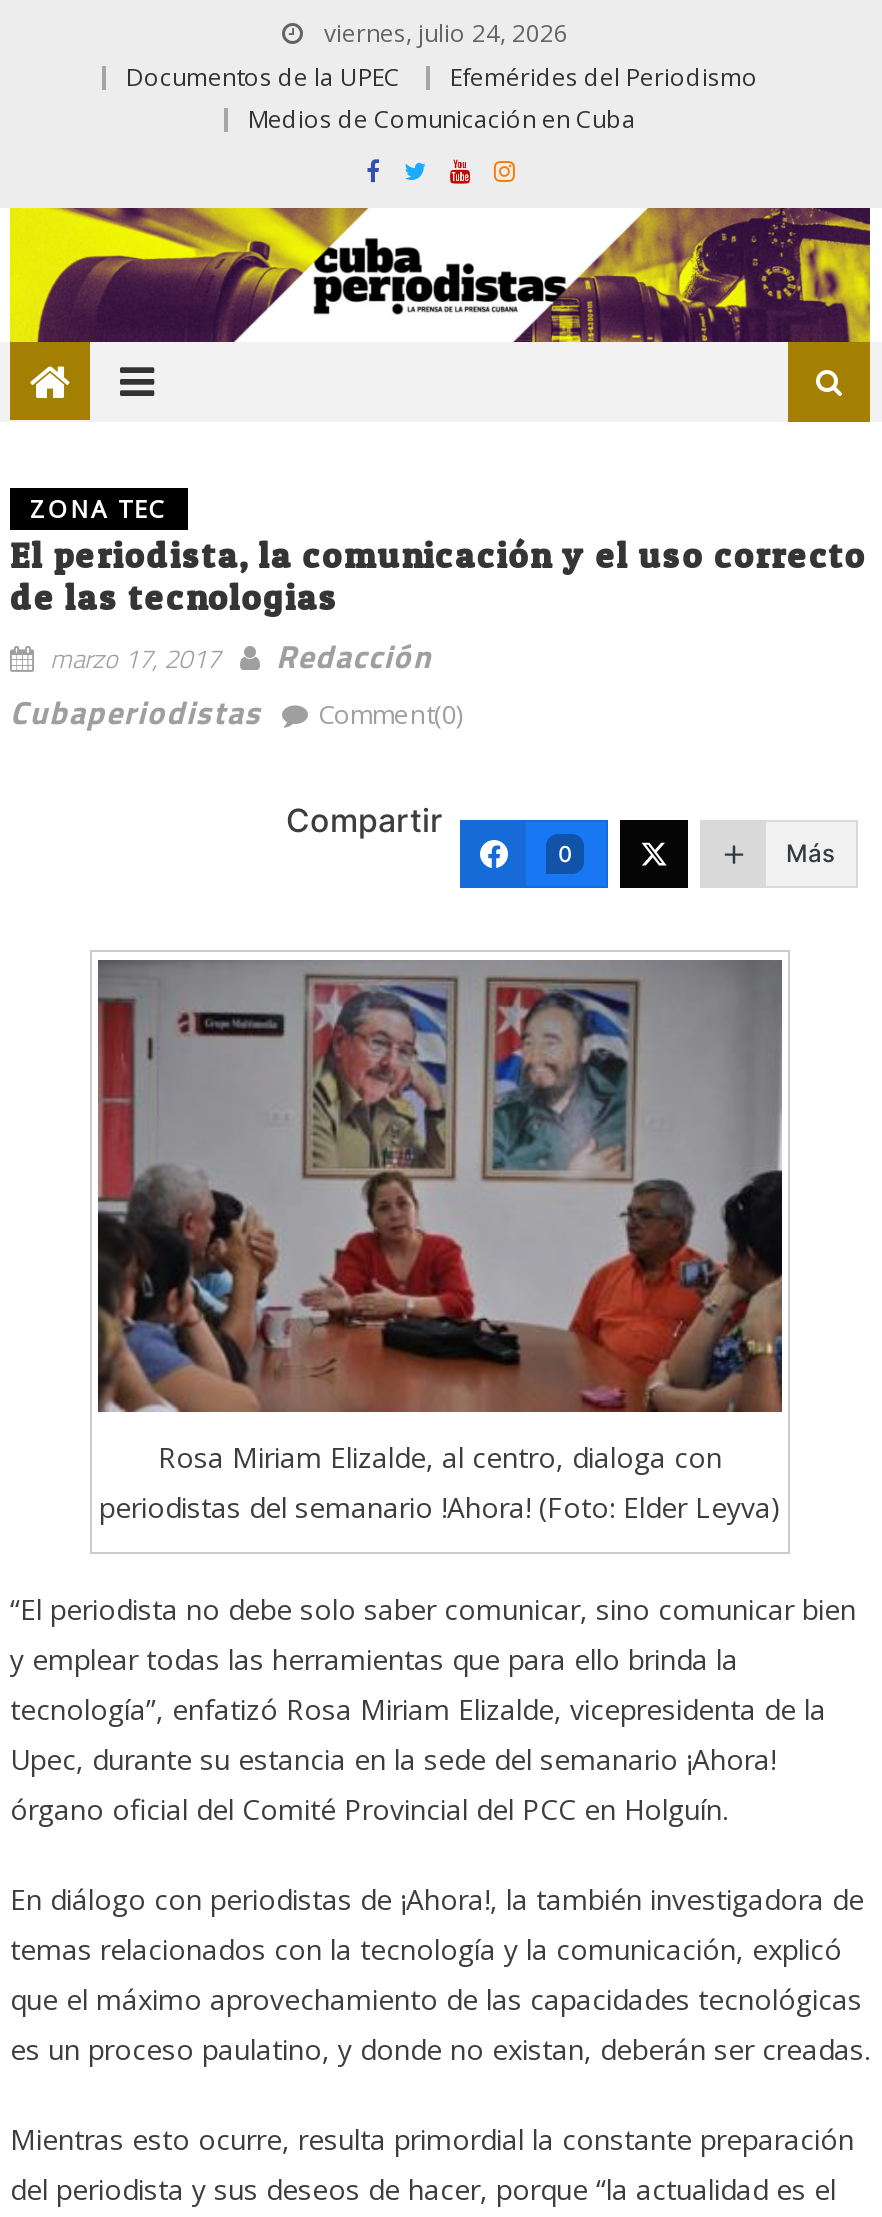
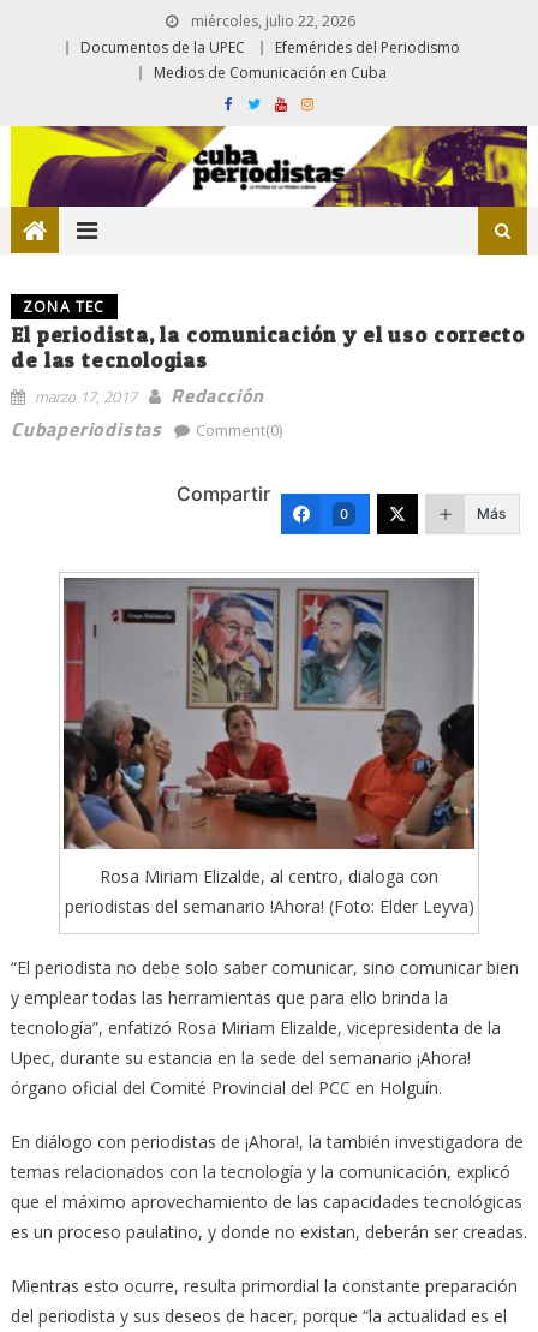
- viernes, julio 24, 2026
+ miércoles, julio 22, 2026
